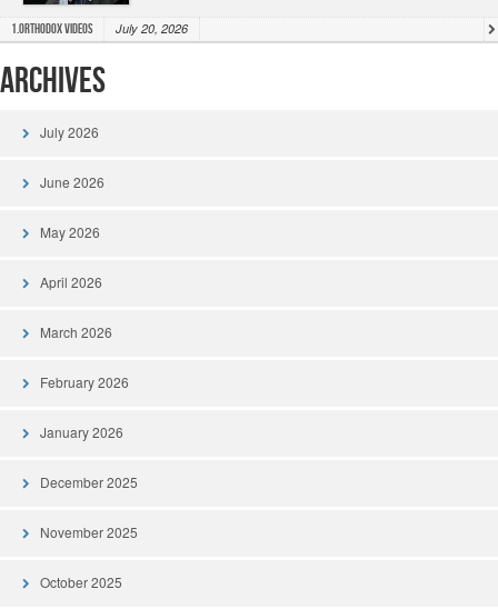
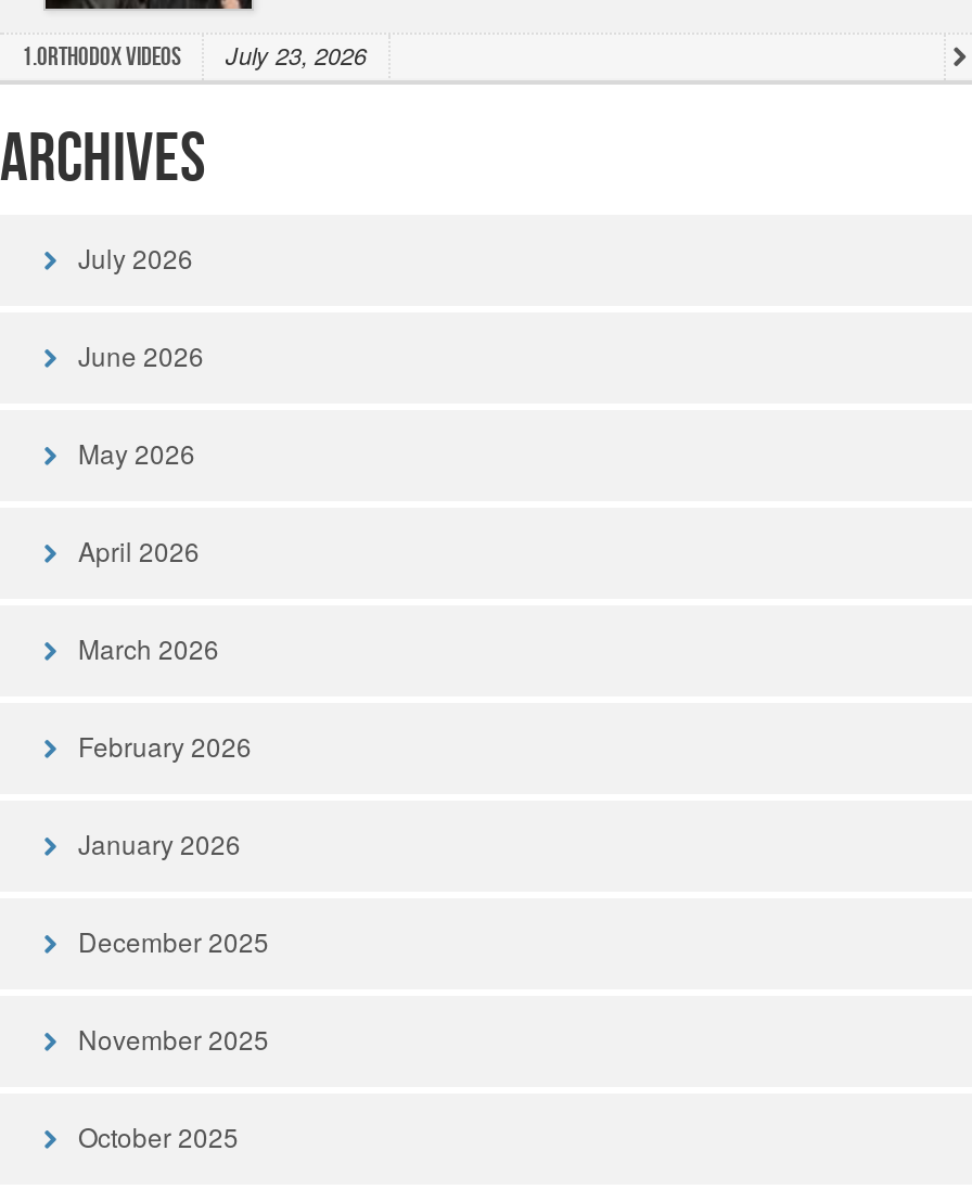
- July 20, 2026
+ July 23, 2026
